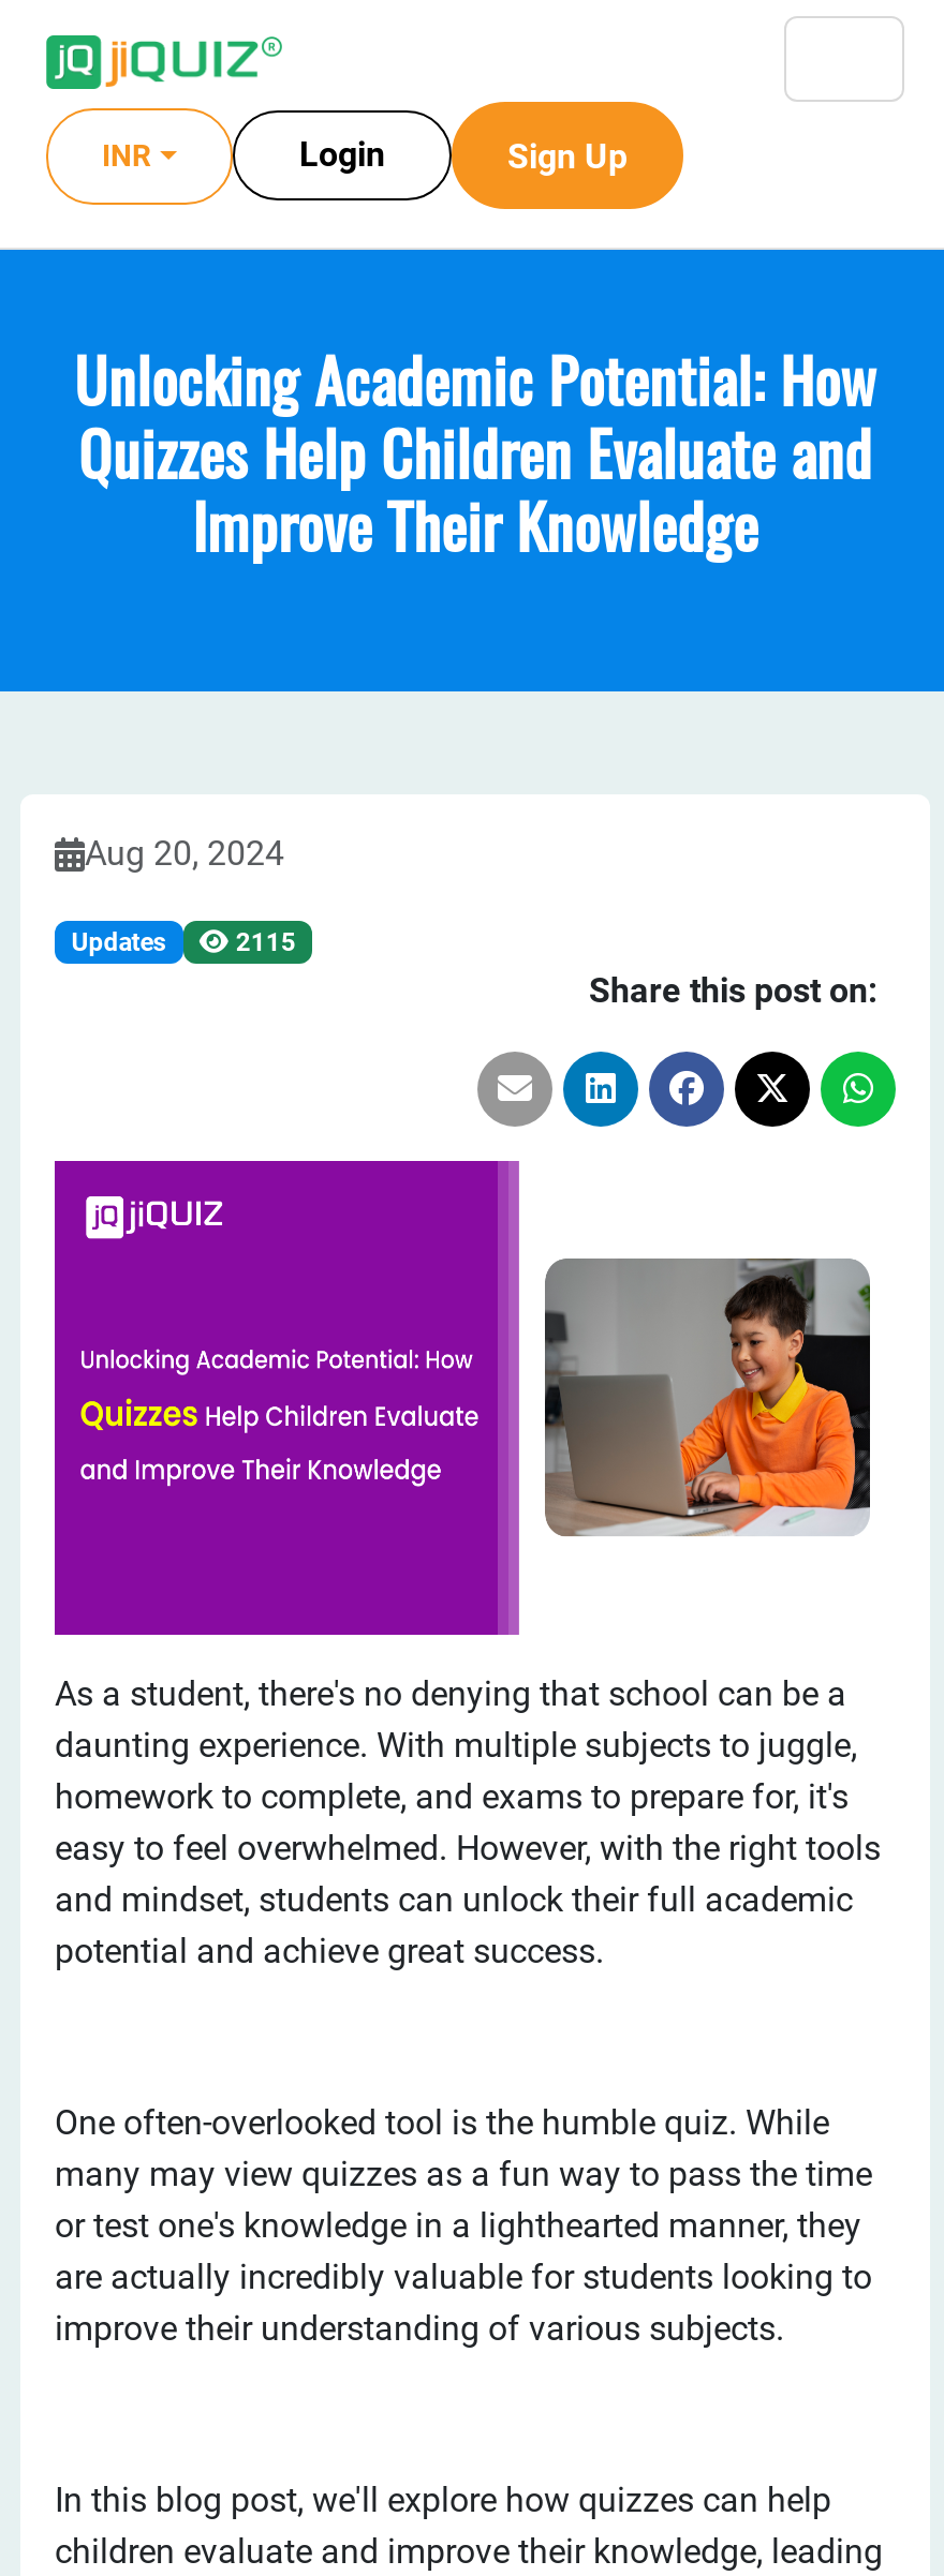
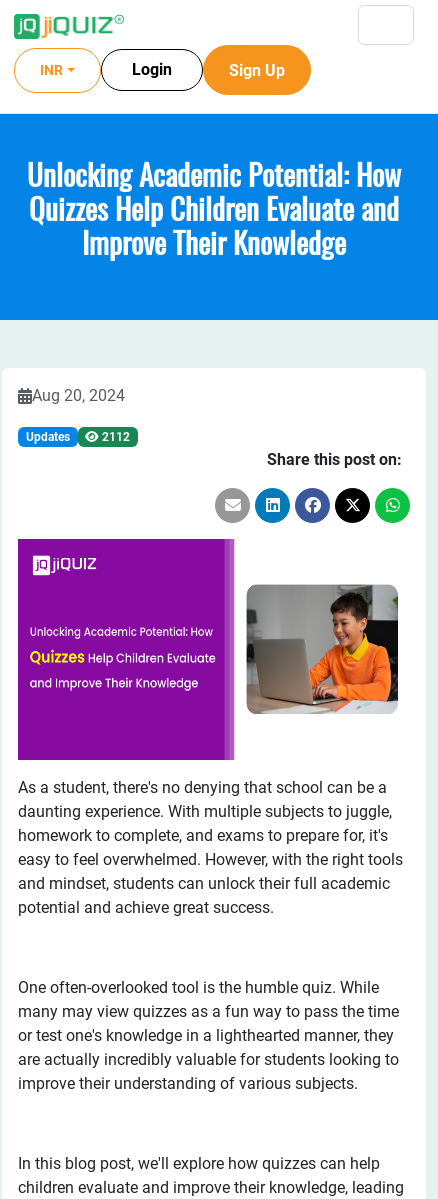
- 2115
+ 2112
